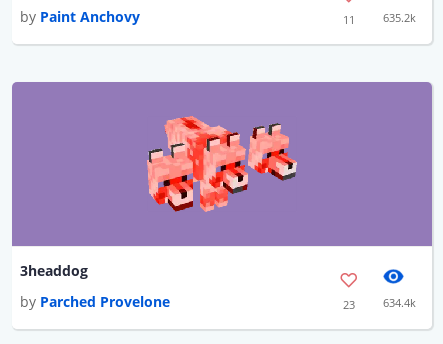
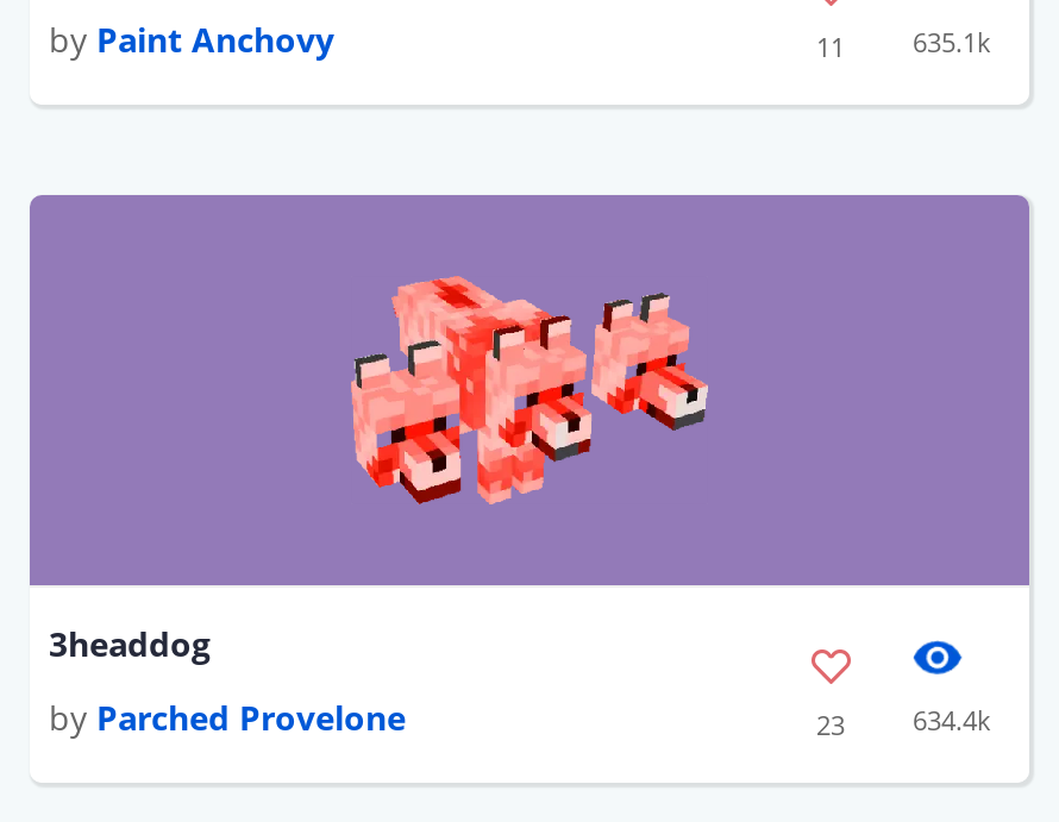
- 11 635.2k
+ 11 635.1k
